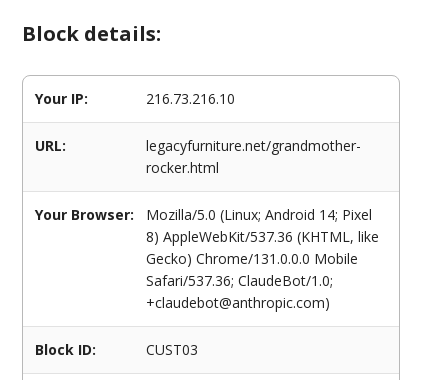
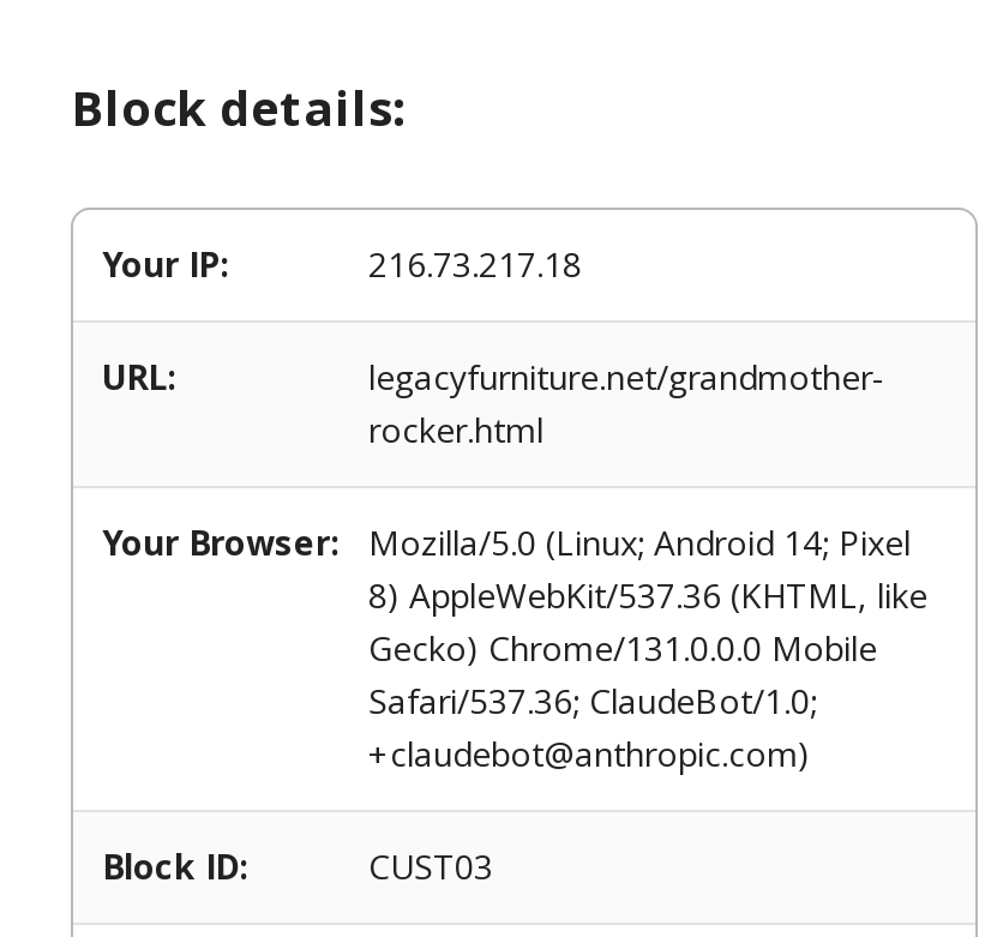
- 216.73.216.10
+ 216.73.217.18
